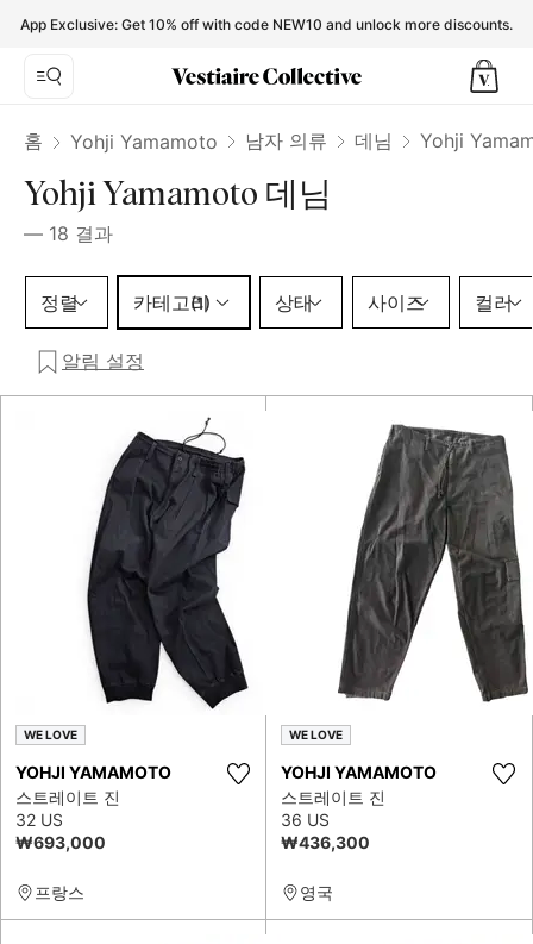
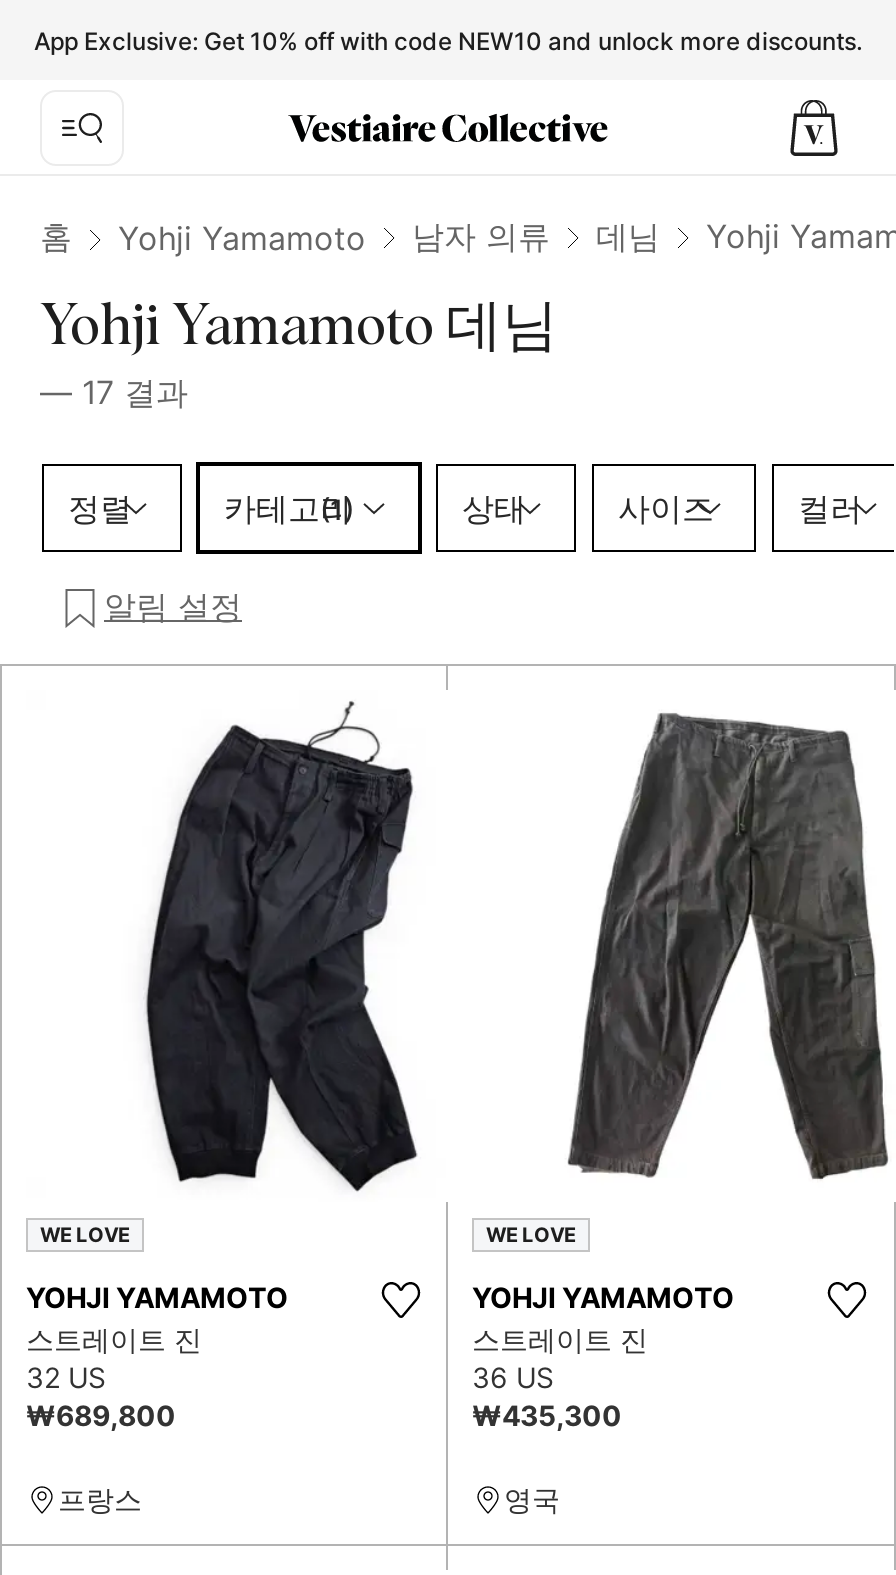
- — 18 결과
+ — 17 결과

- ₩693,000
+ ₩689,800

- ₩436,300
+ ₩435,300
